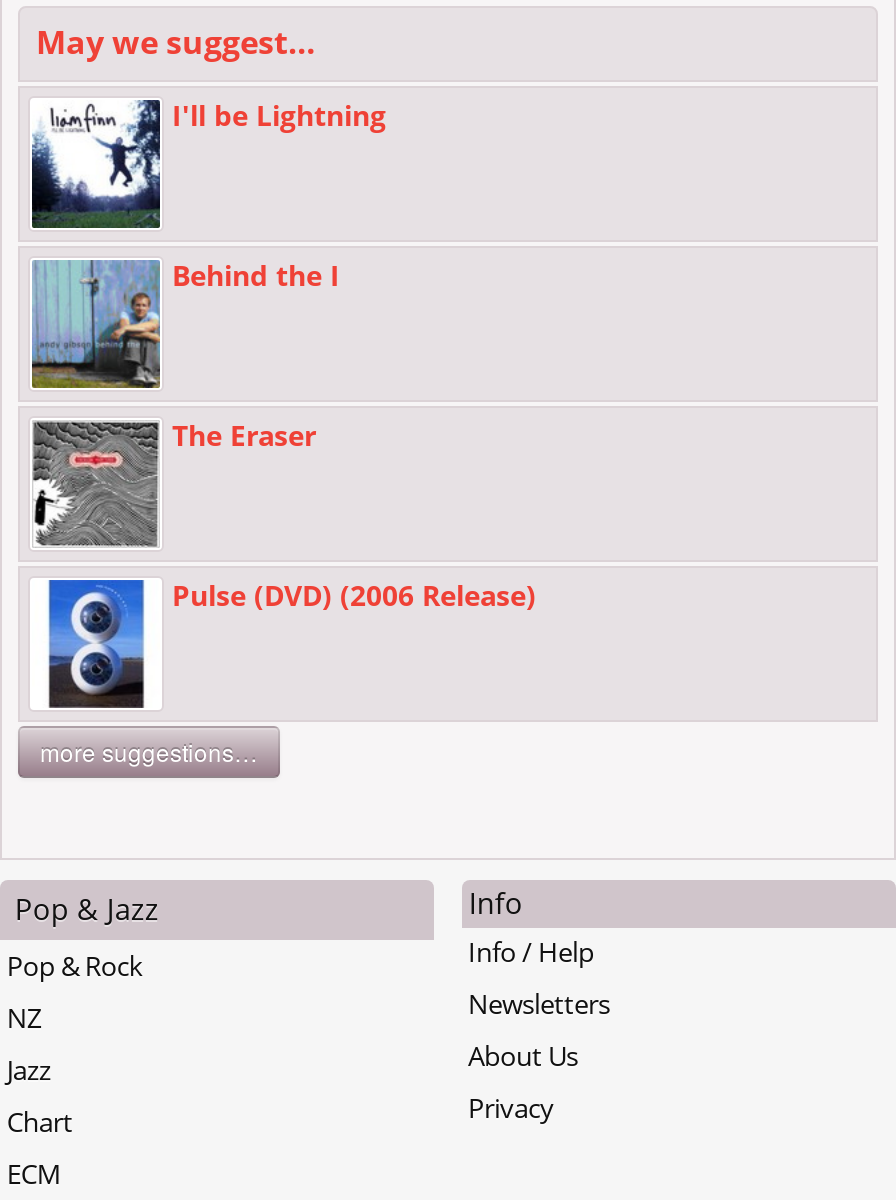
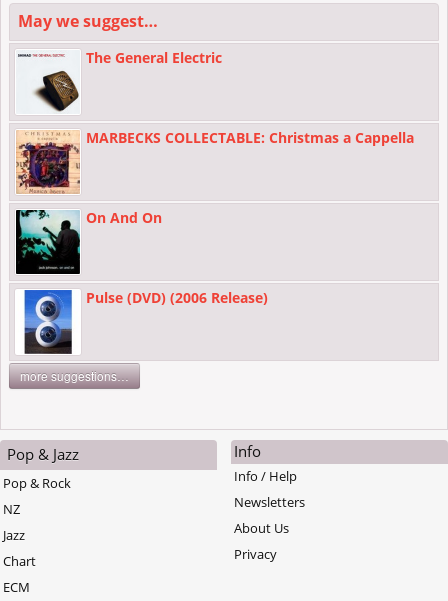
- [image]
- I'll be Lightning
+ [image]
+ The General Electric

- [image]
- Behind the I
+ [image]
+ MARBECKS COLLECTABLE: Christmas a Cappella

- [image]
- The Eraser
+ [image]
+ On And On
